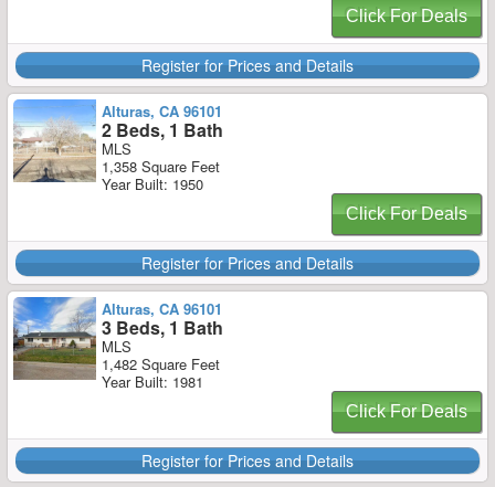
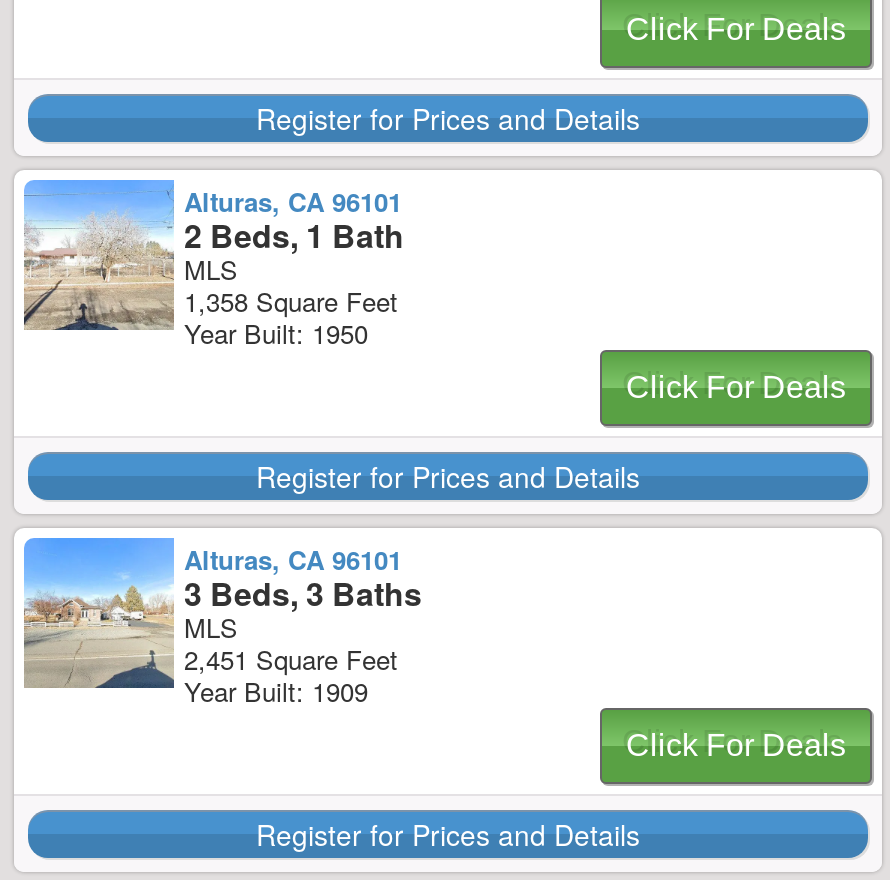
- [image]
- 3 Beds, 1 Bath
+ [image]
+ 3 Beds, 3 Baths

- 1,482 Square Feet
+ 2,451 Square Feet

- Year Built: 1981
+ Year Built: 1909
